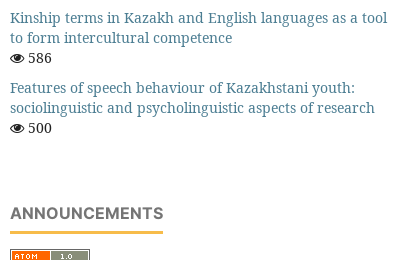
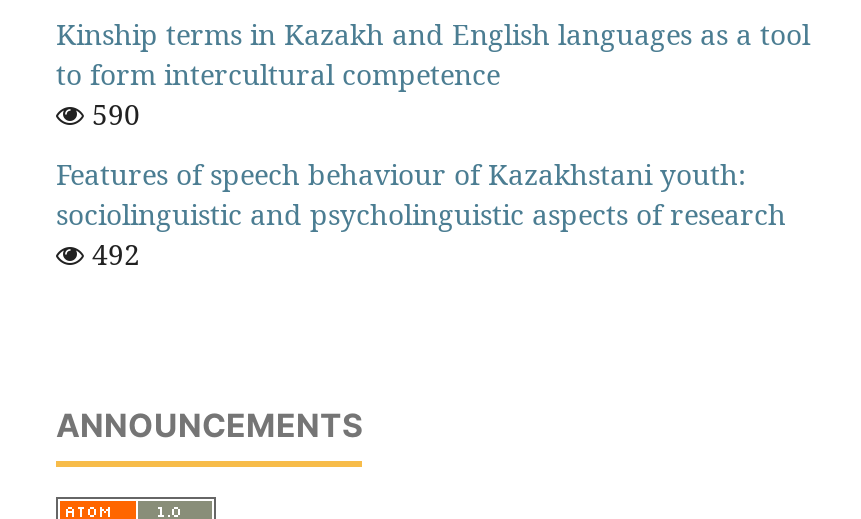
- 586
+ 590

- 500
+ 492
